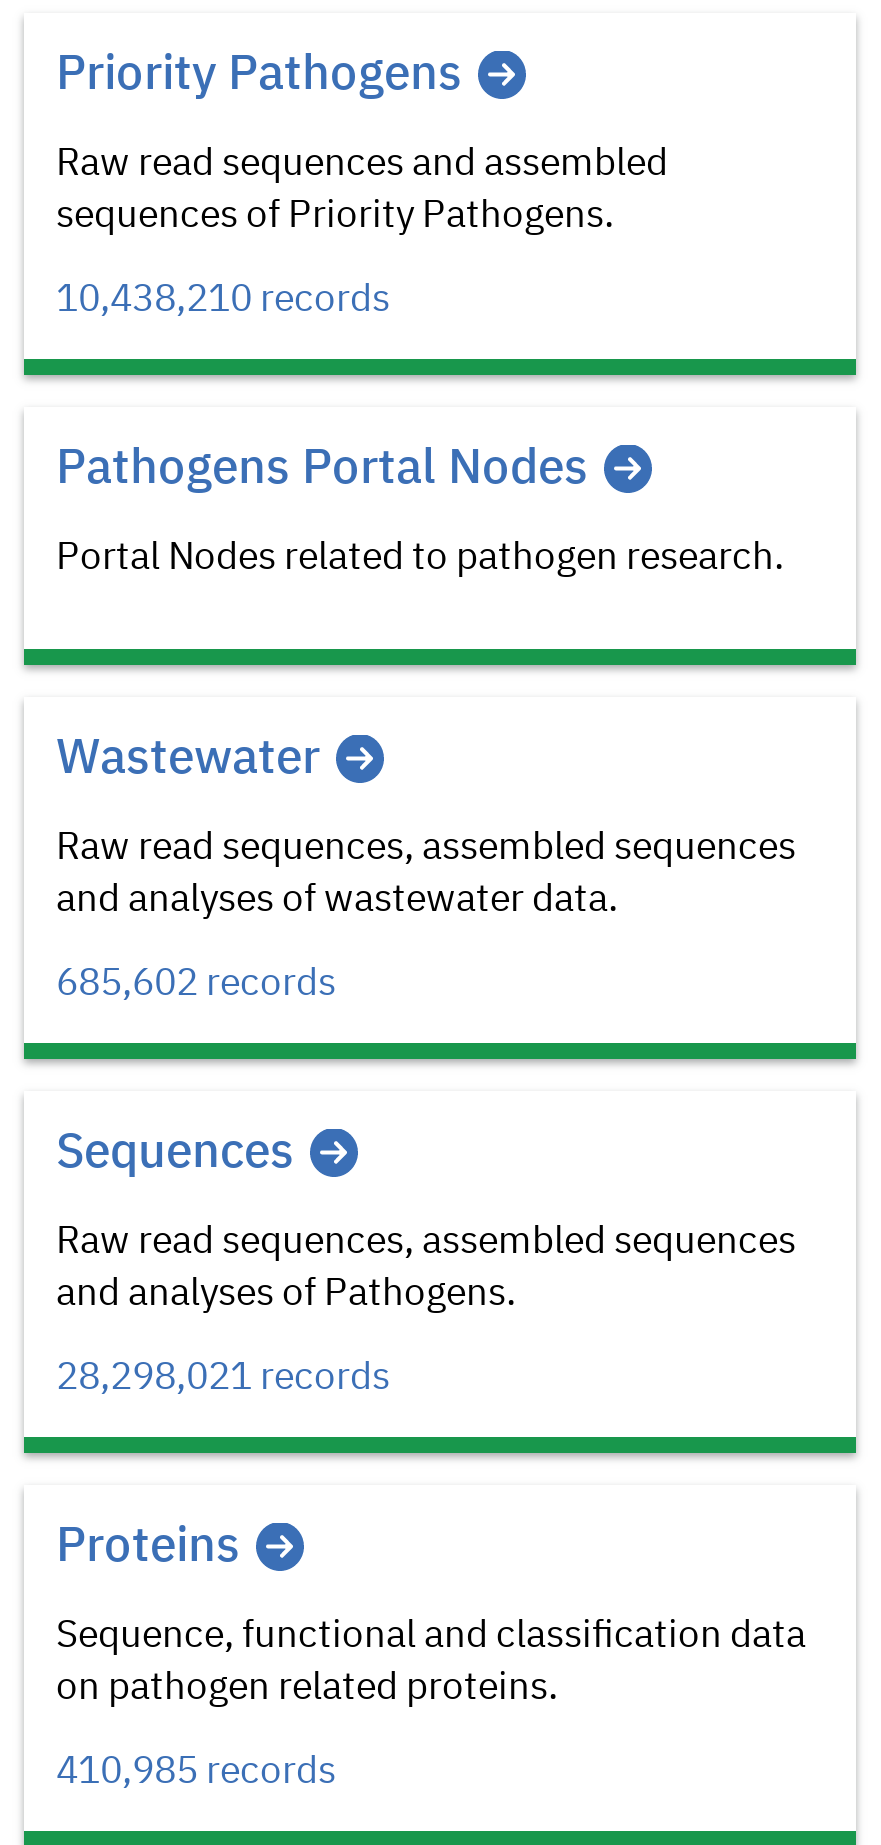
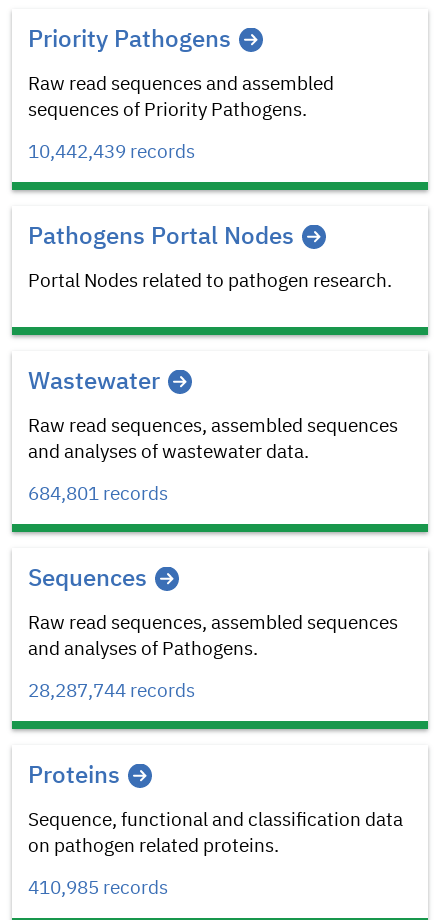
- 10,438,210 records
+ 10,442,439 records

- 685,602 records
+ 684,801 records

- 28,298,021 records
+ 28,287,744 records
